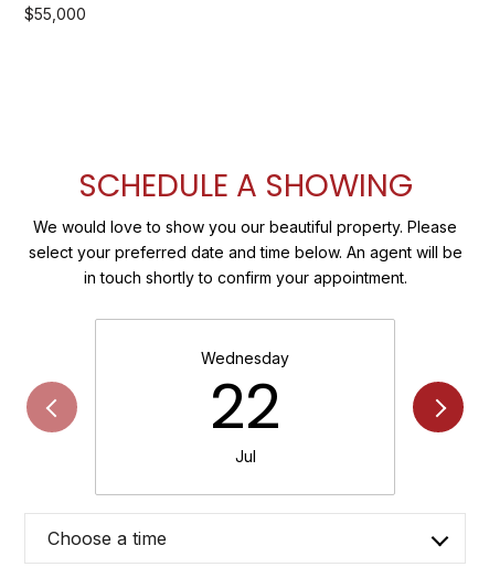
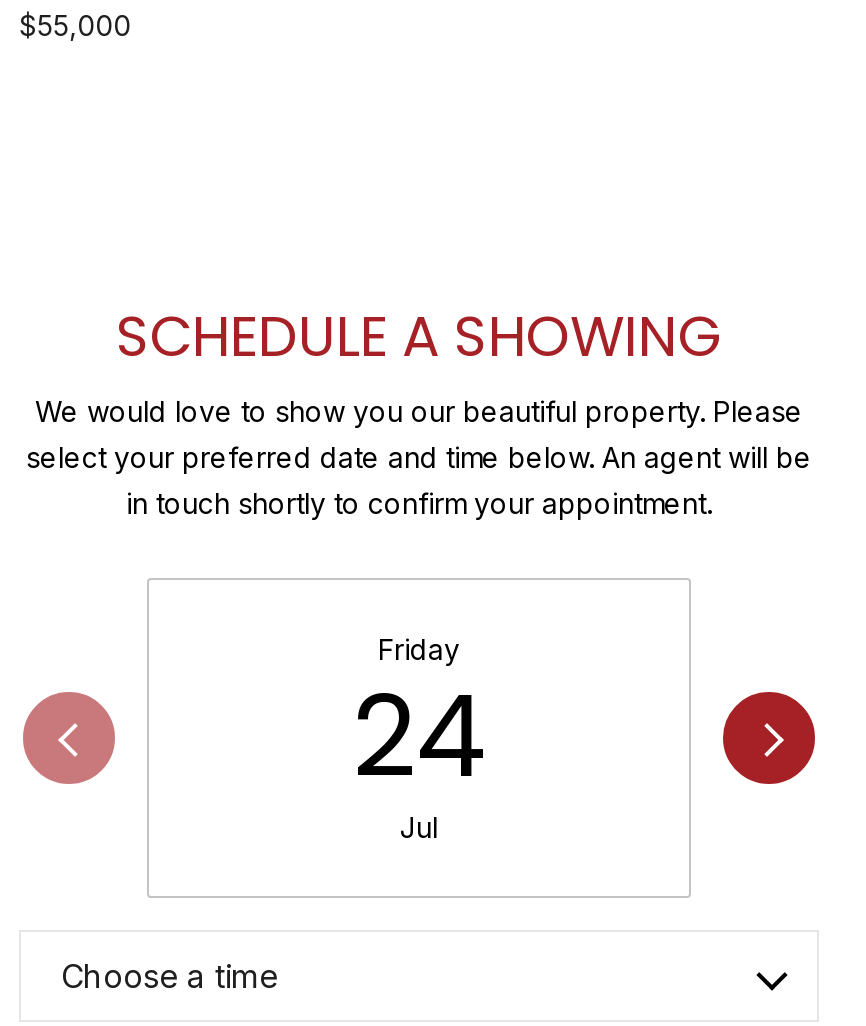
- Wednesday
- 22
+ Friday
+ 24
